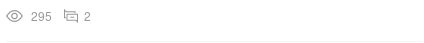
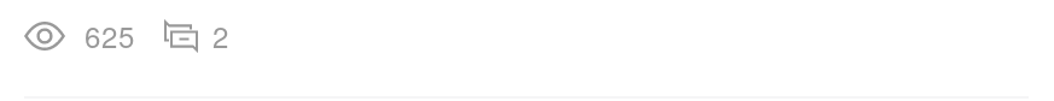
- 295 2
+ 625 2
